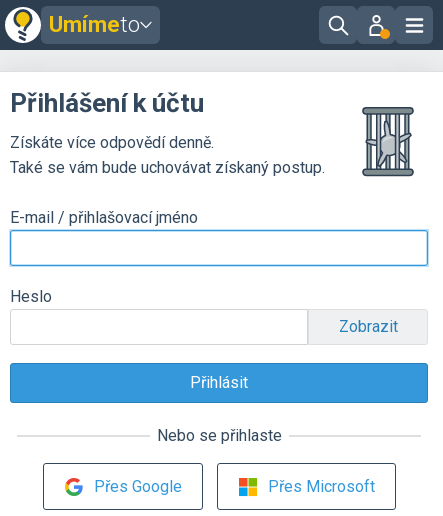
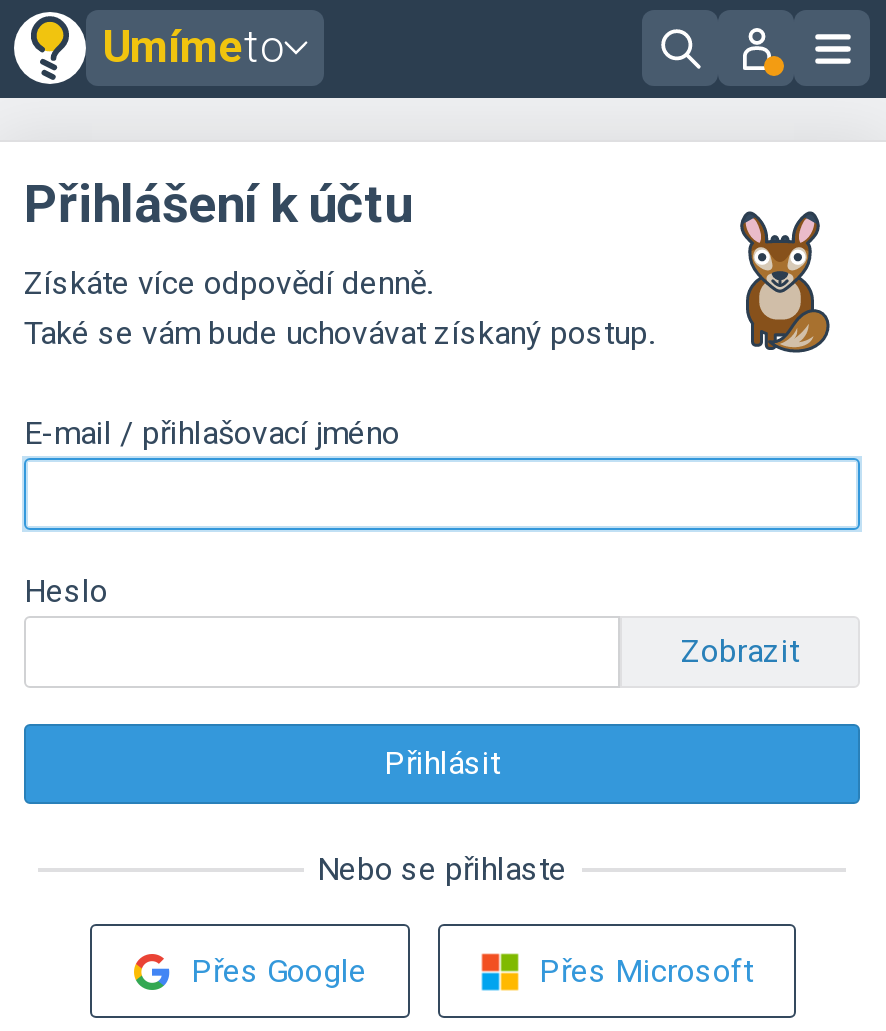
- [image]
+ [image]
